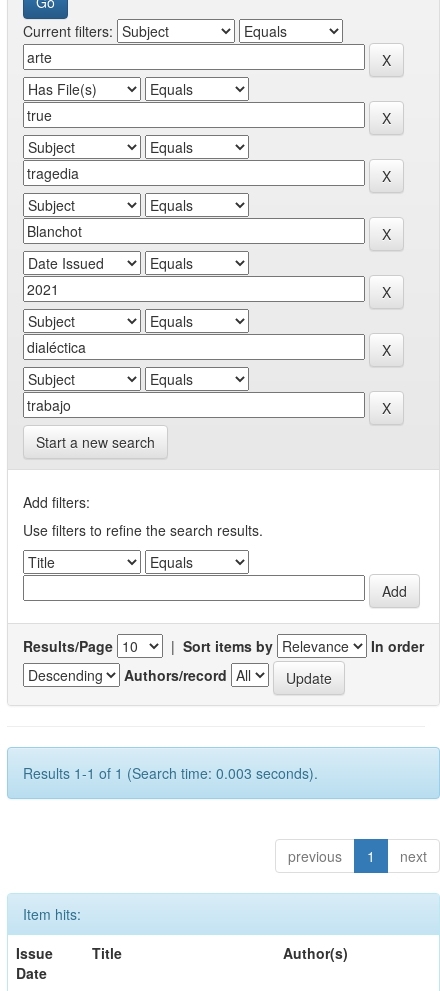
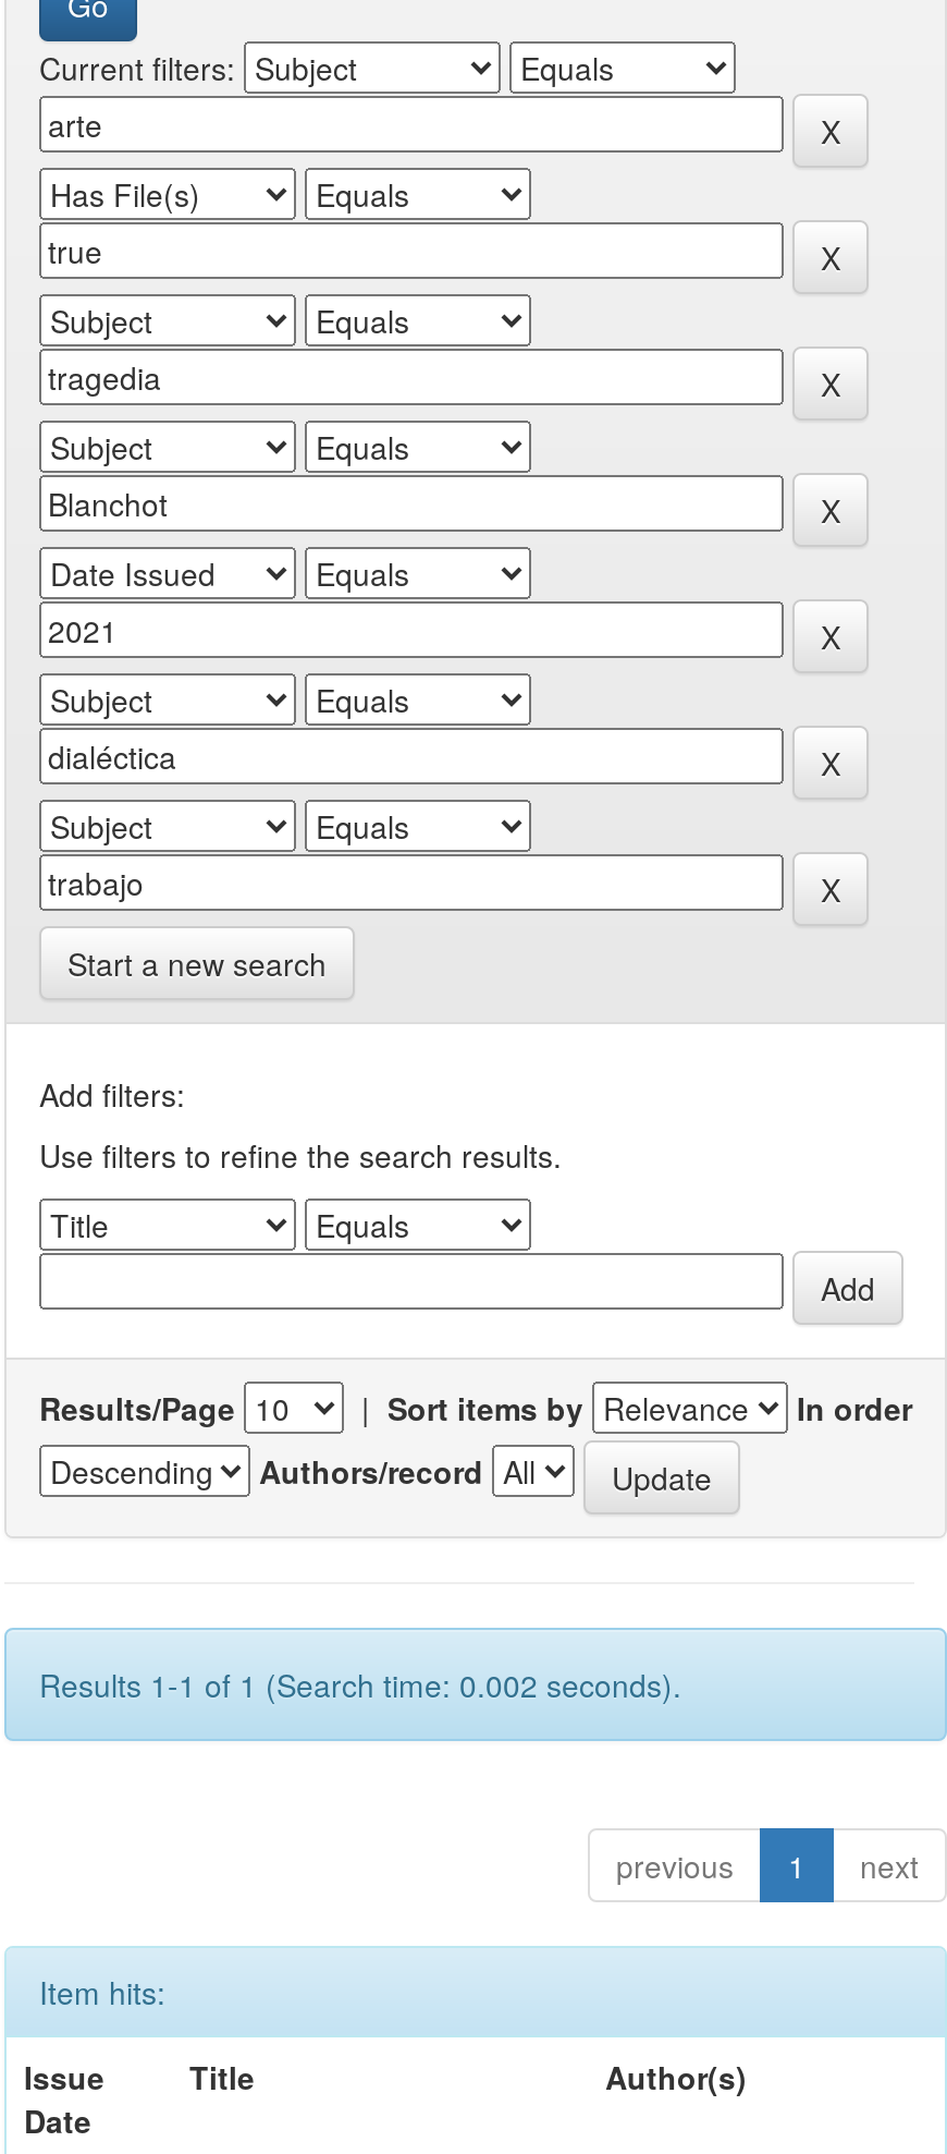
- Results 1-1 of 1 (Search time: 0.003 seconds).
+ Results 1-1 of 1 (Search time: 0.002 seconds).
